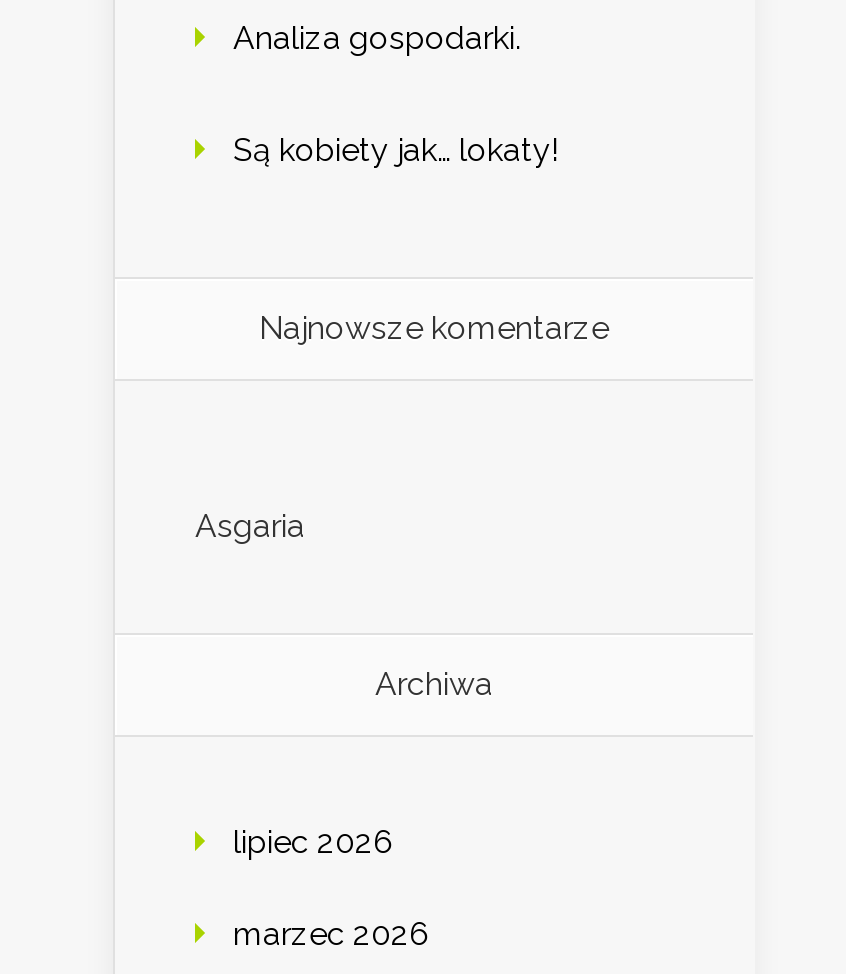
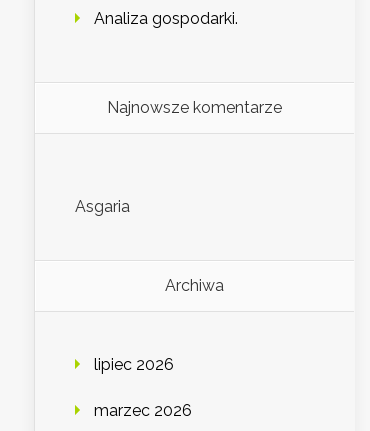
- Są kobiety jak… lokaty!
